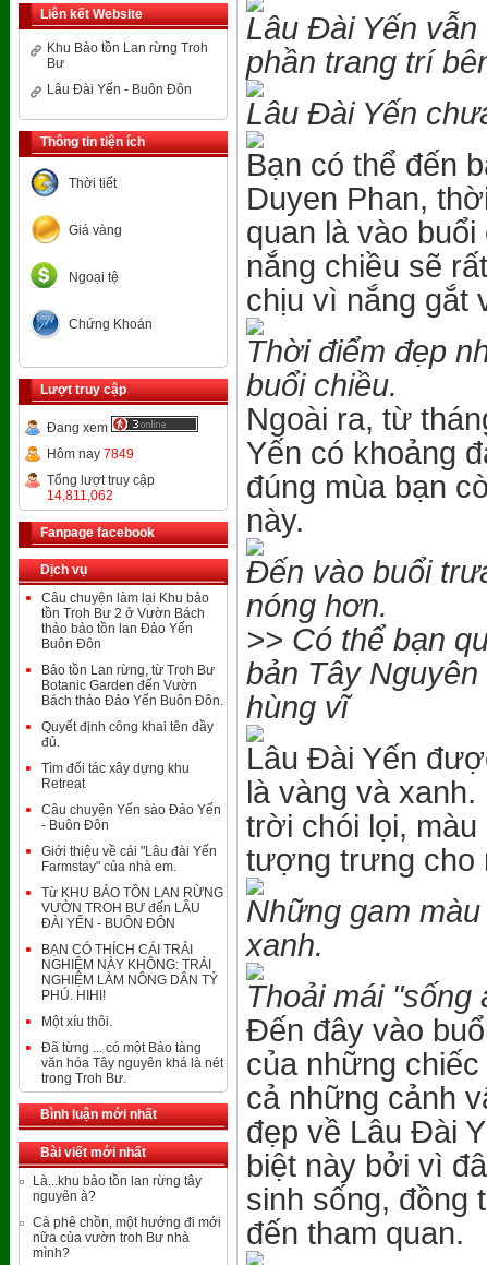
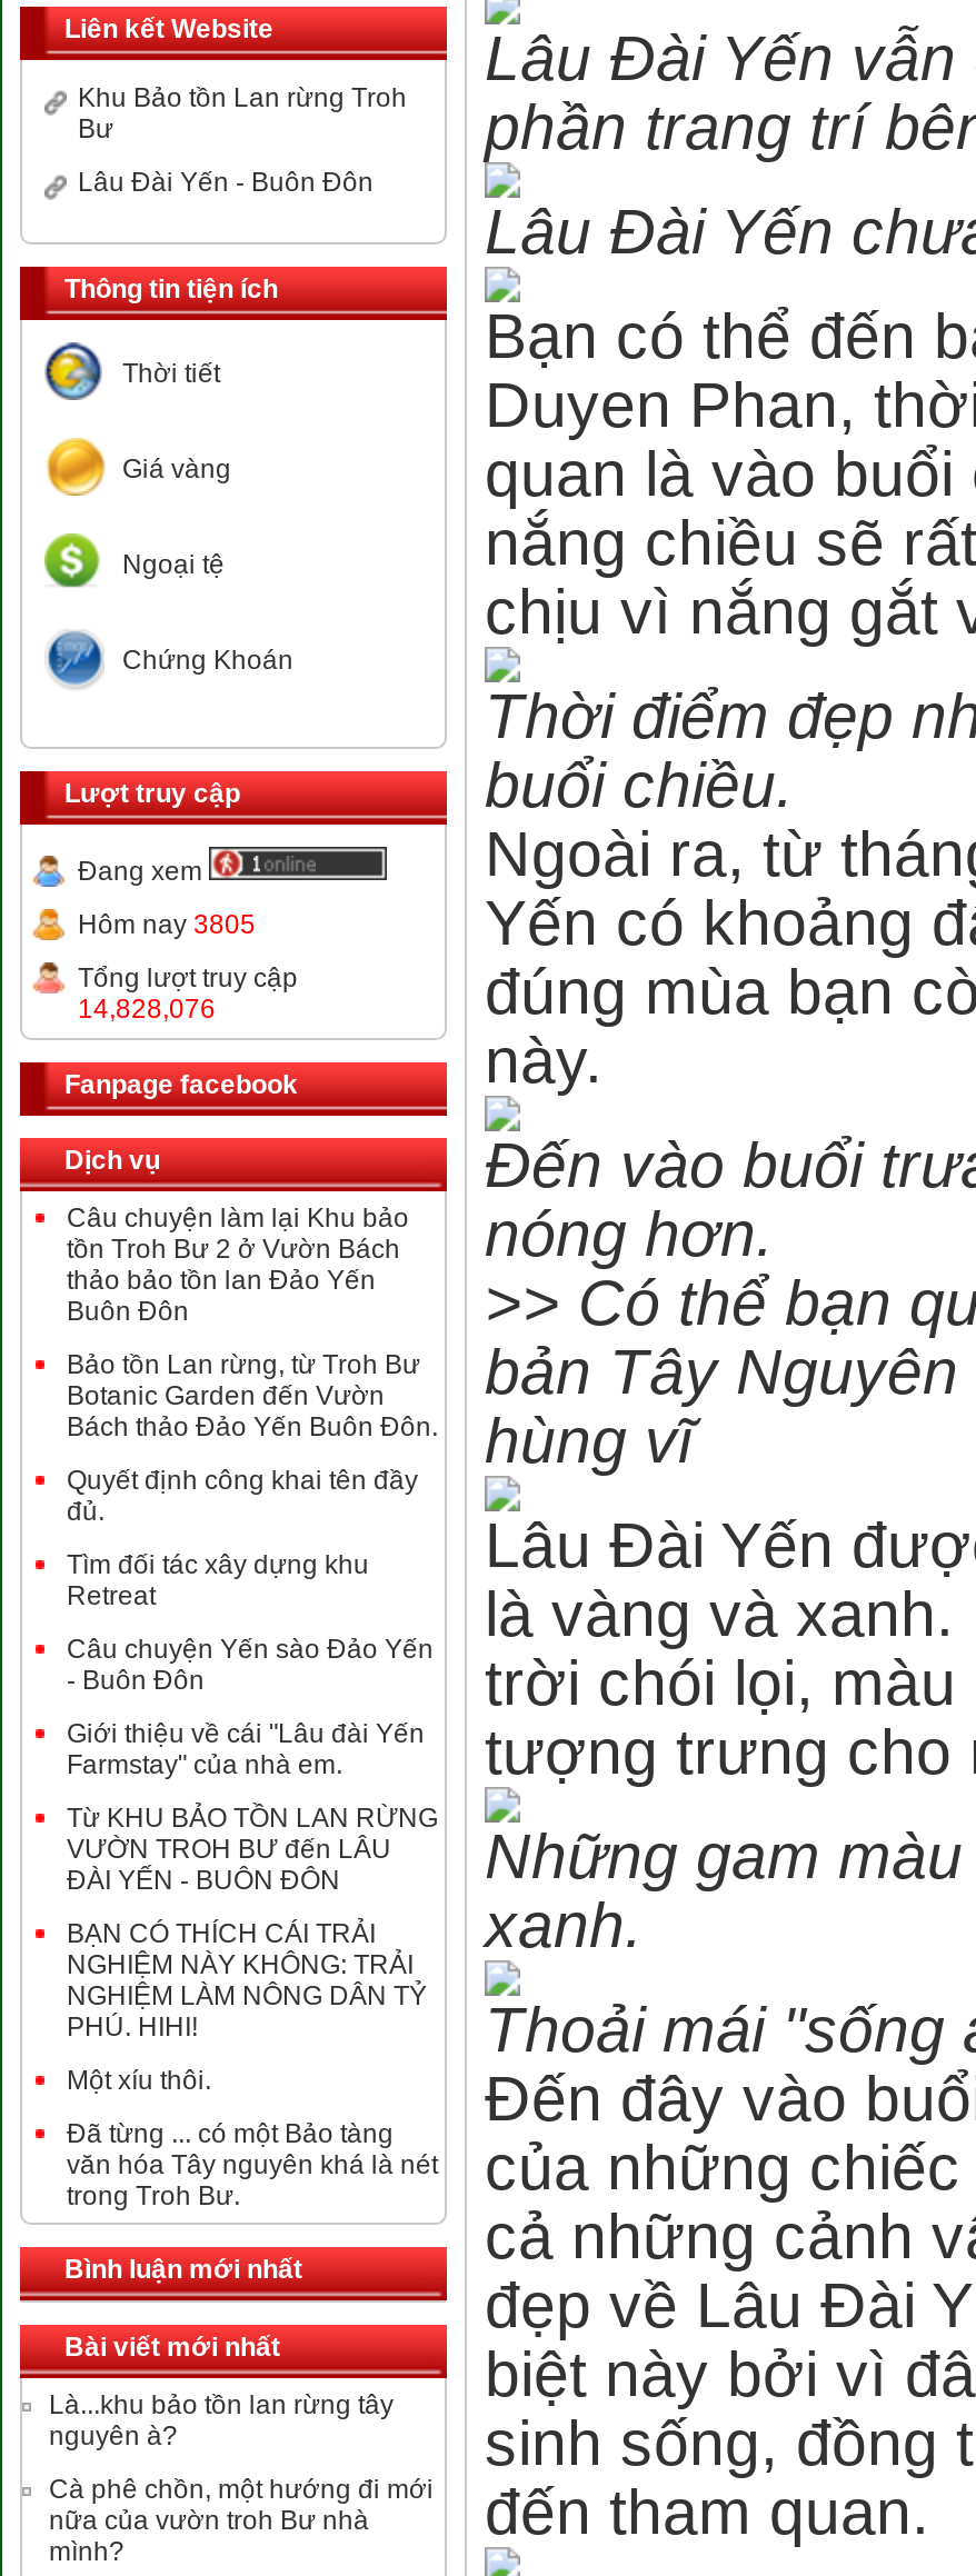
- Hôm nay 7849
+ Hôm nay 3805

- 14,811,062
+ 14,828,076
